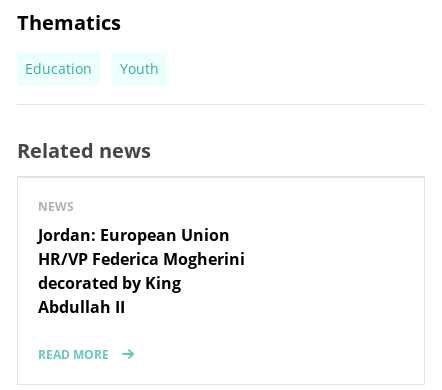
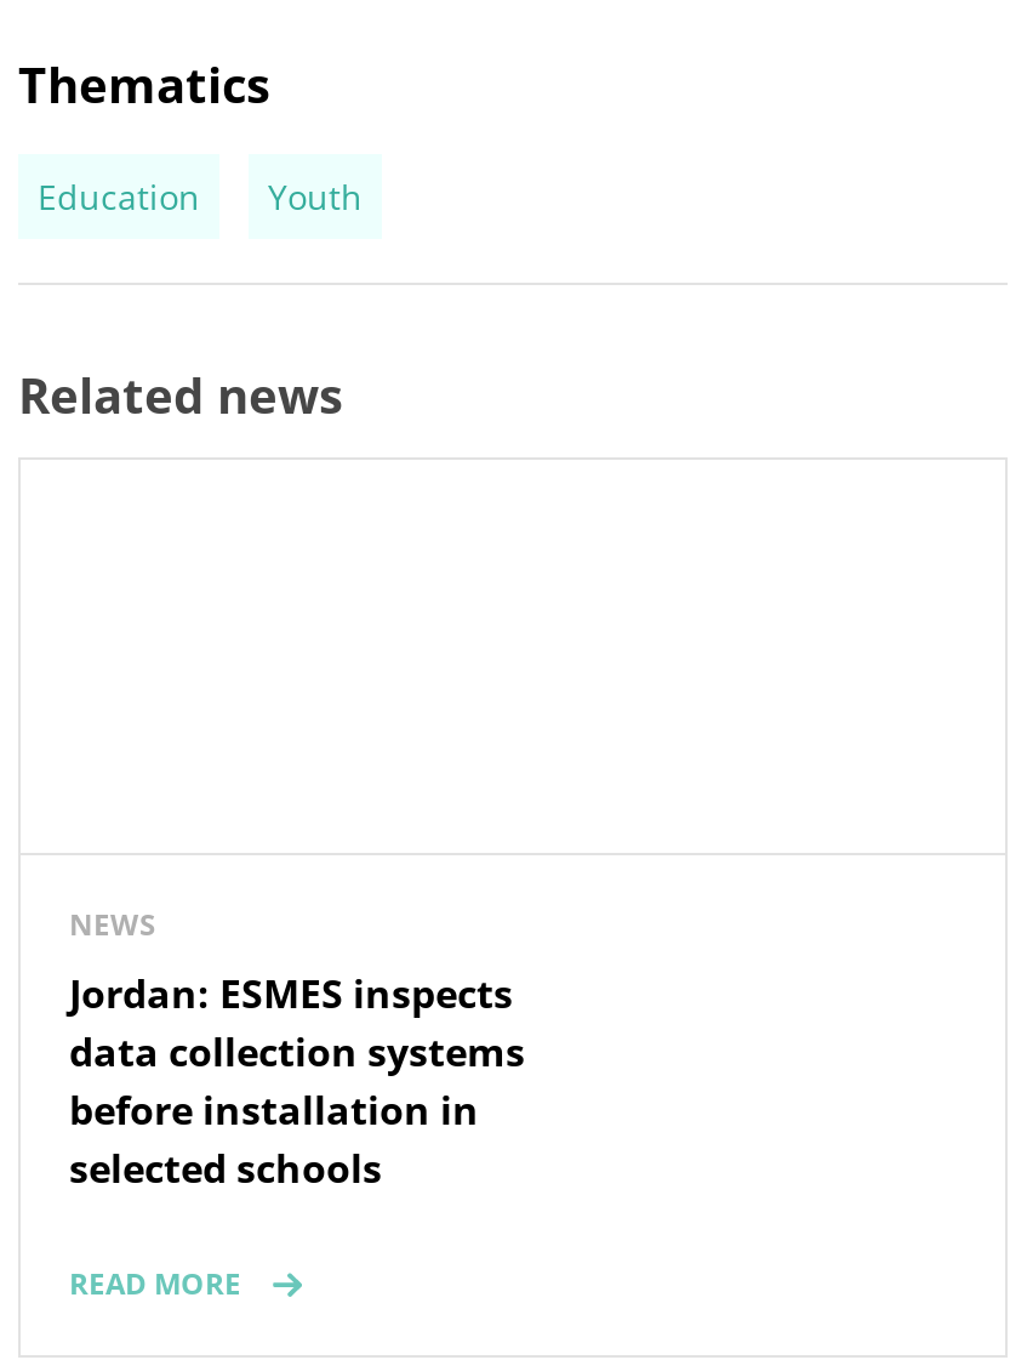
- Jordan: European Union
- HR/VP Federica Mogherini
- decorated by King
- Abdullah II
+ Jordan: ESMES inspects
+ data collection systems
+ before installation in
+ selected schools
